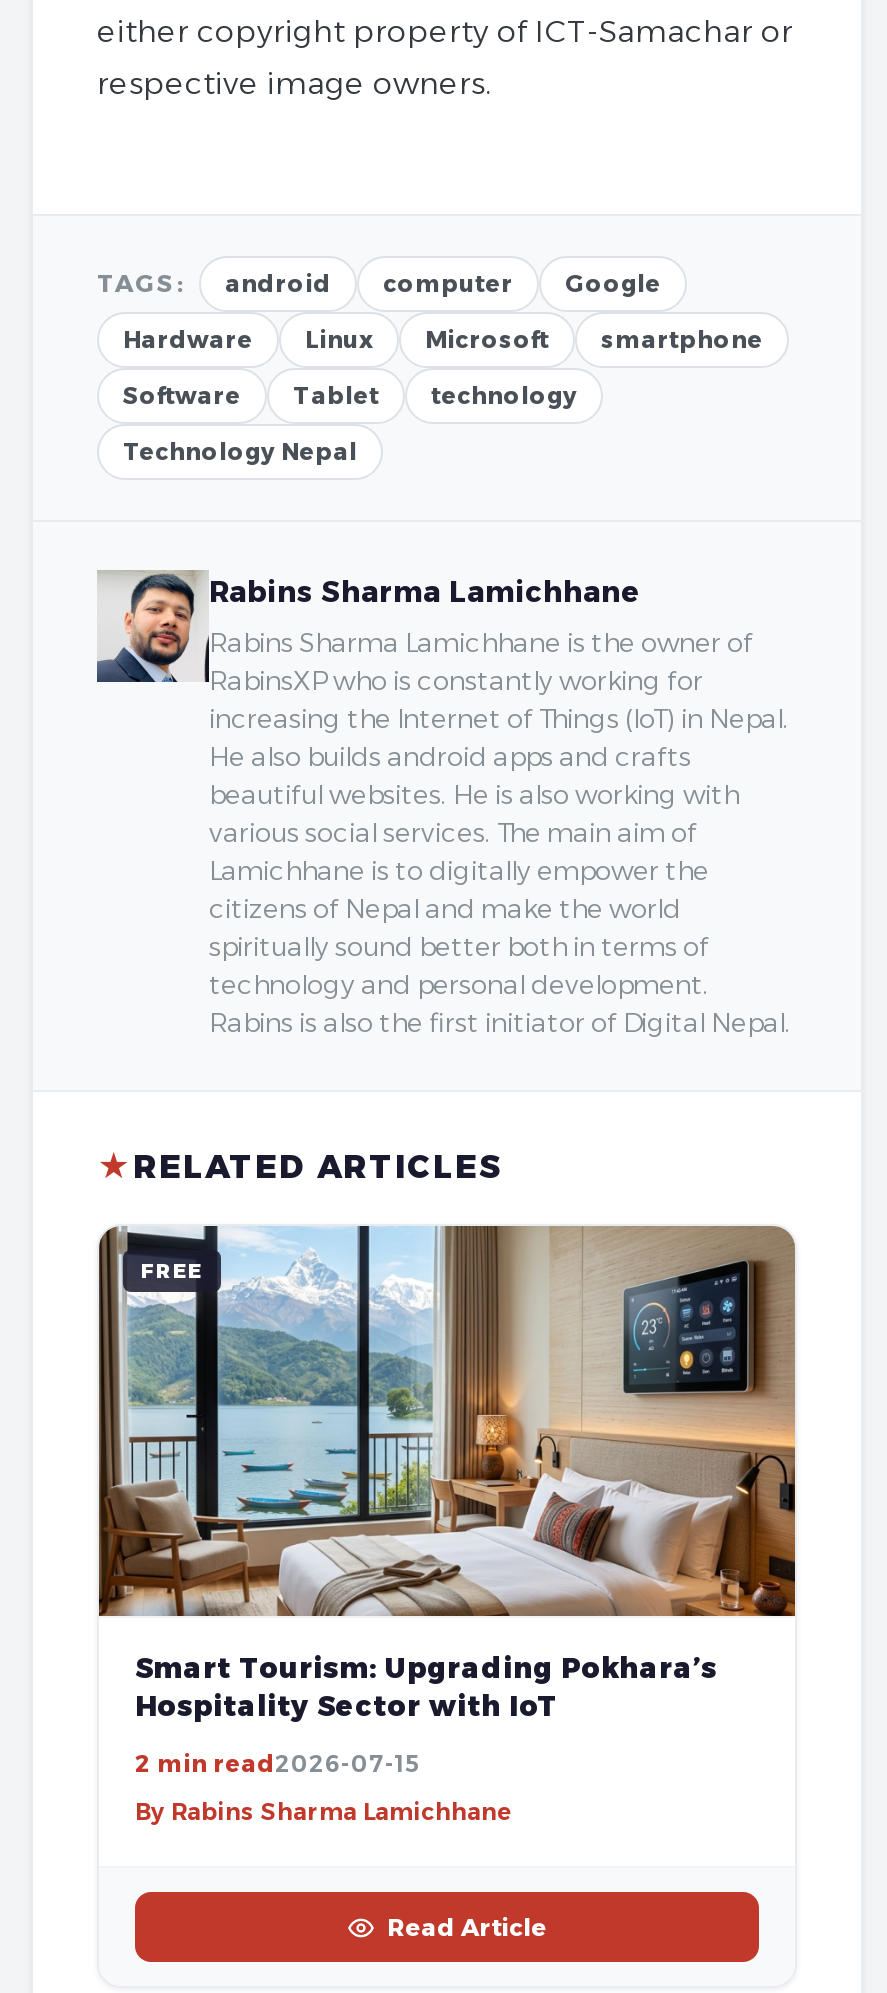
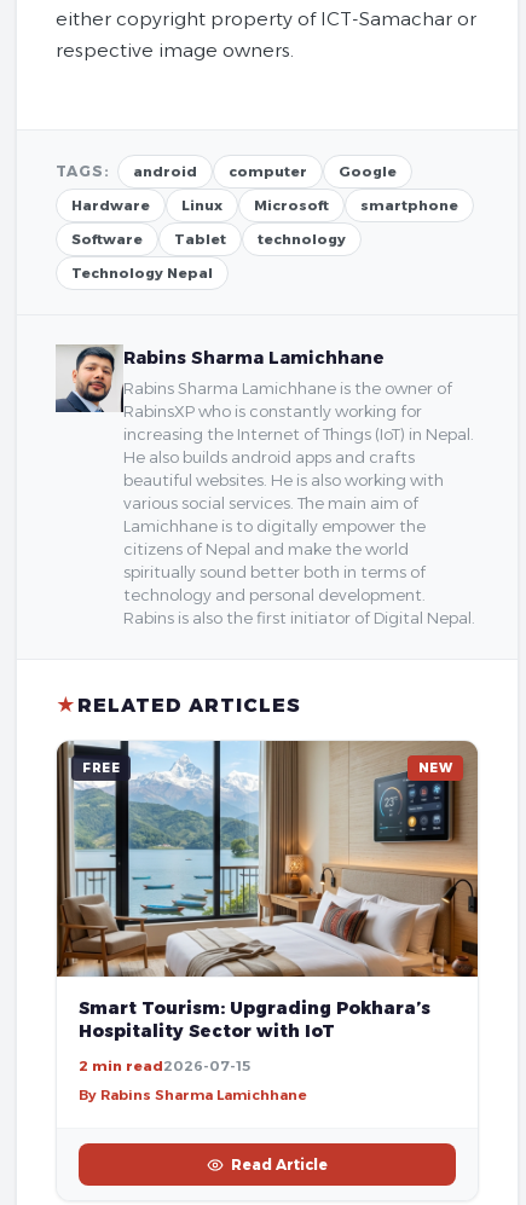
+ NEW
